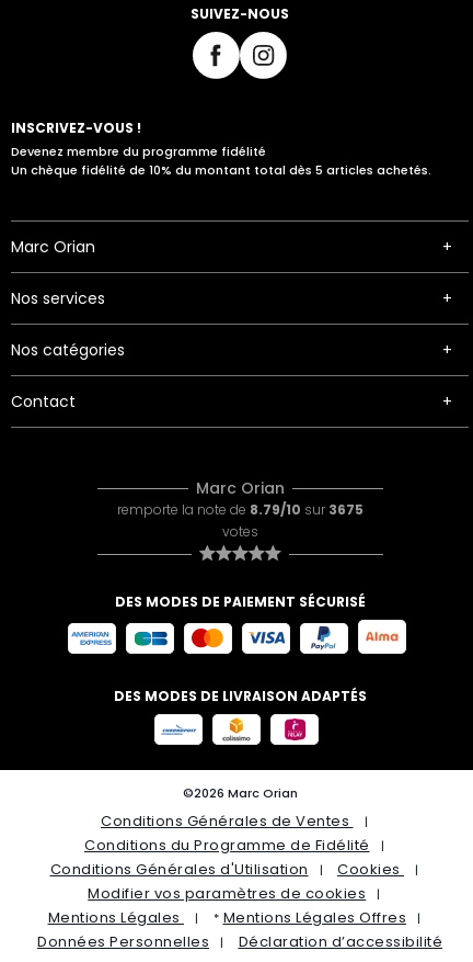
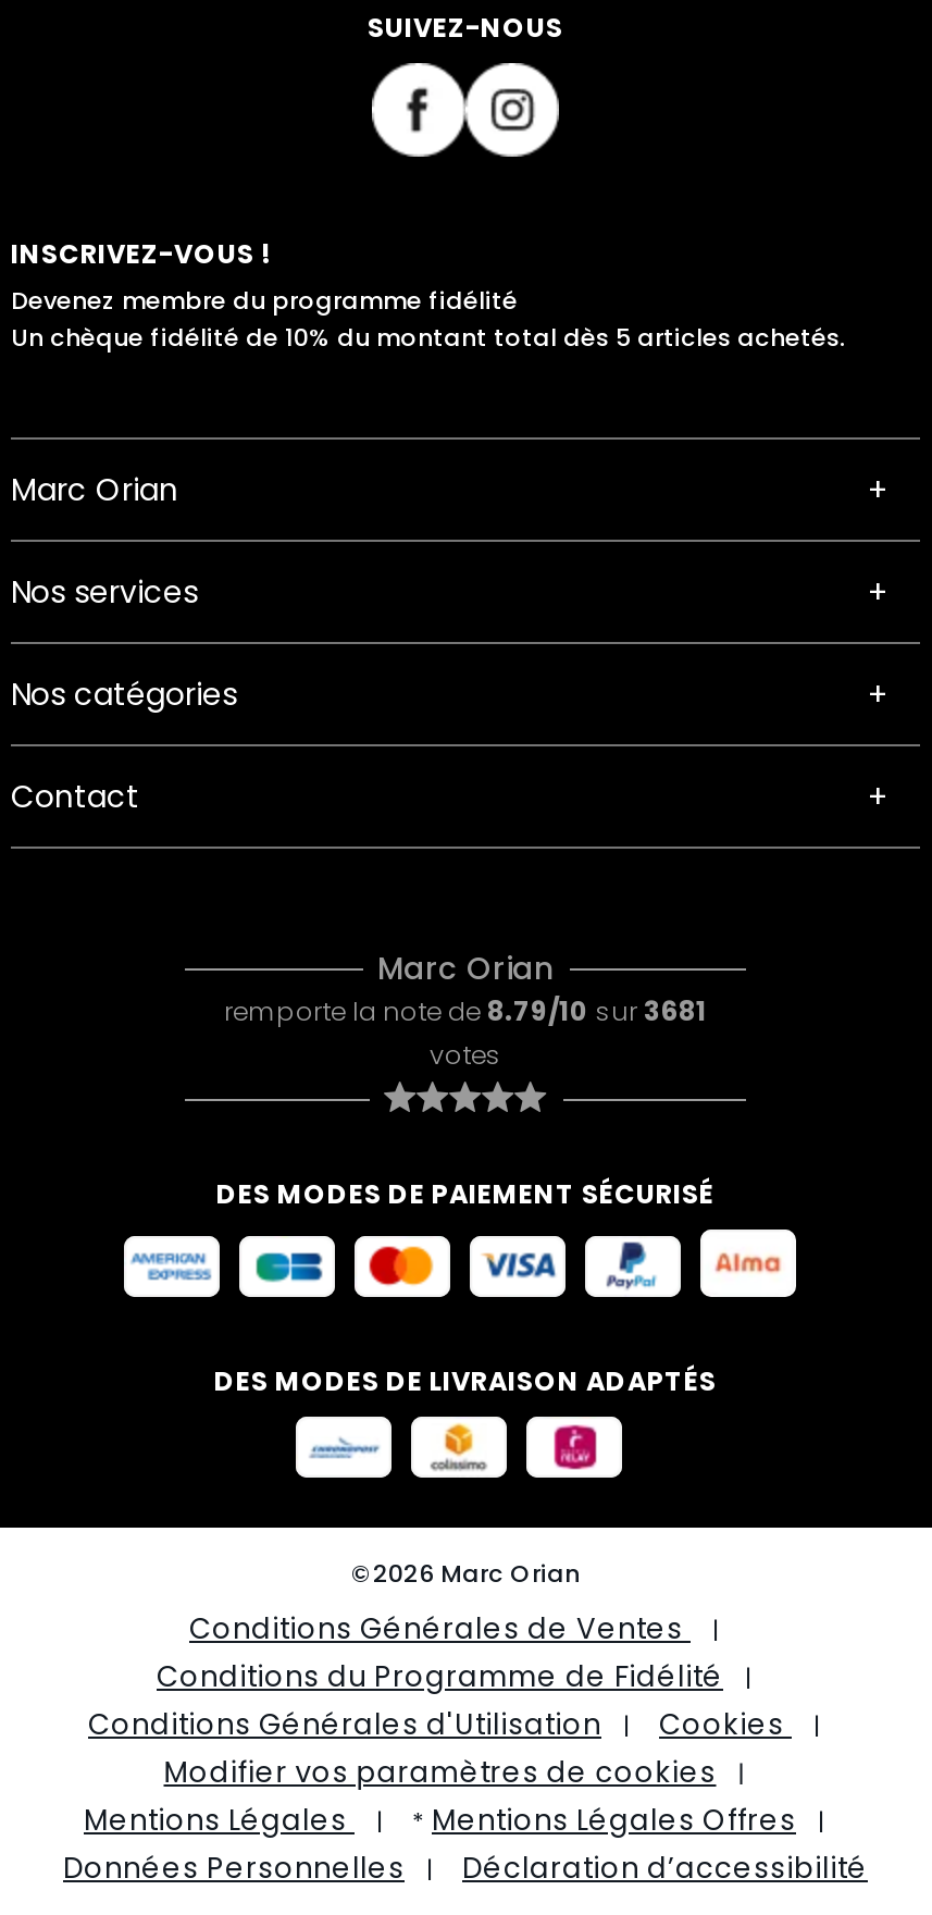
- remporte la note de 8.79/10 sur 3675
+ remporte la note de 8.79/10 sur 3681
